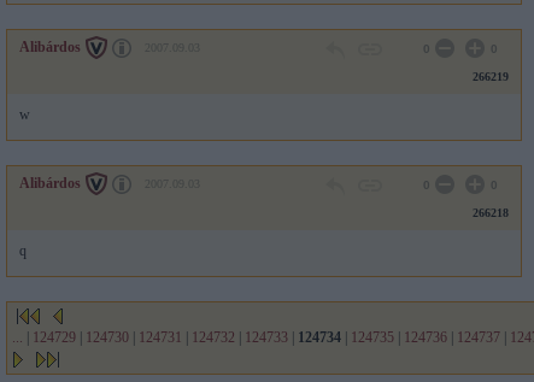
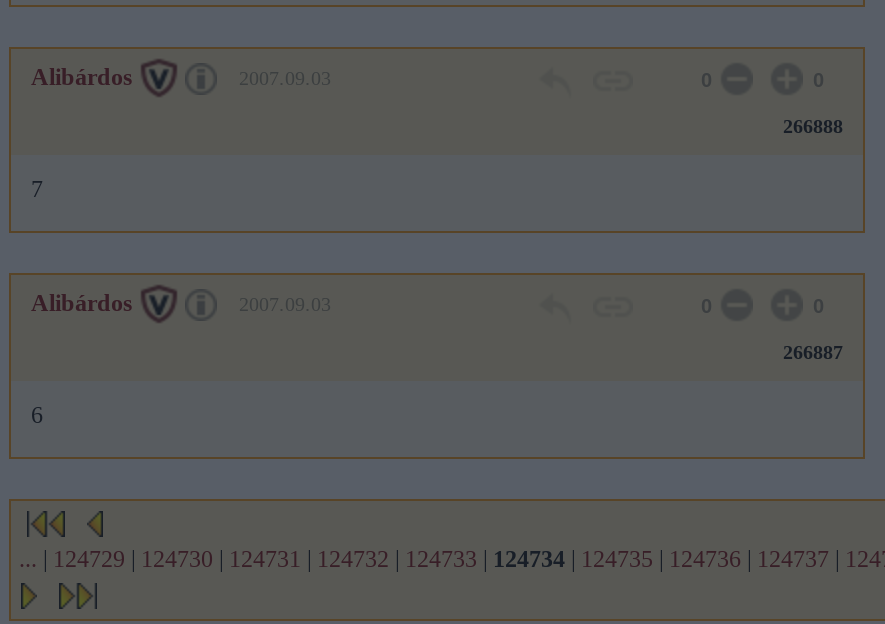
- 266219
+ 266888

- w
+ 7

- 266218
+ 266887

- q
+ 6
